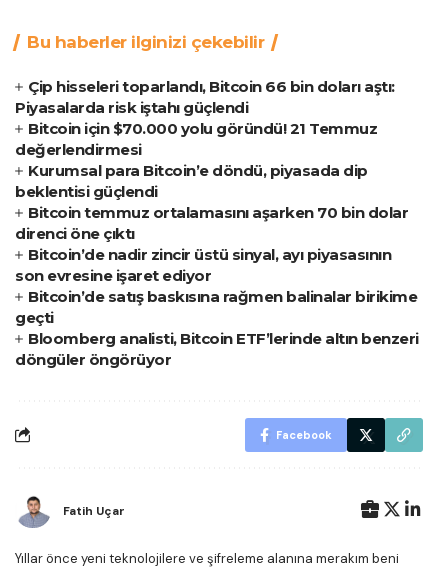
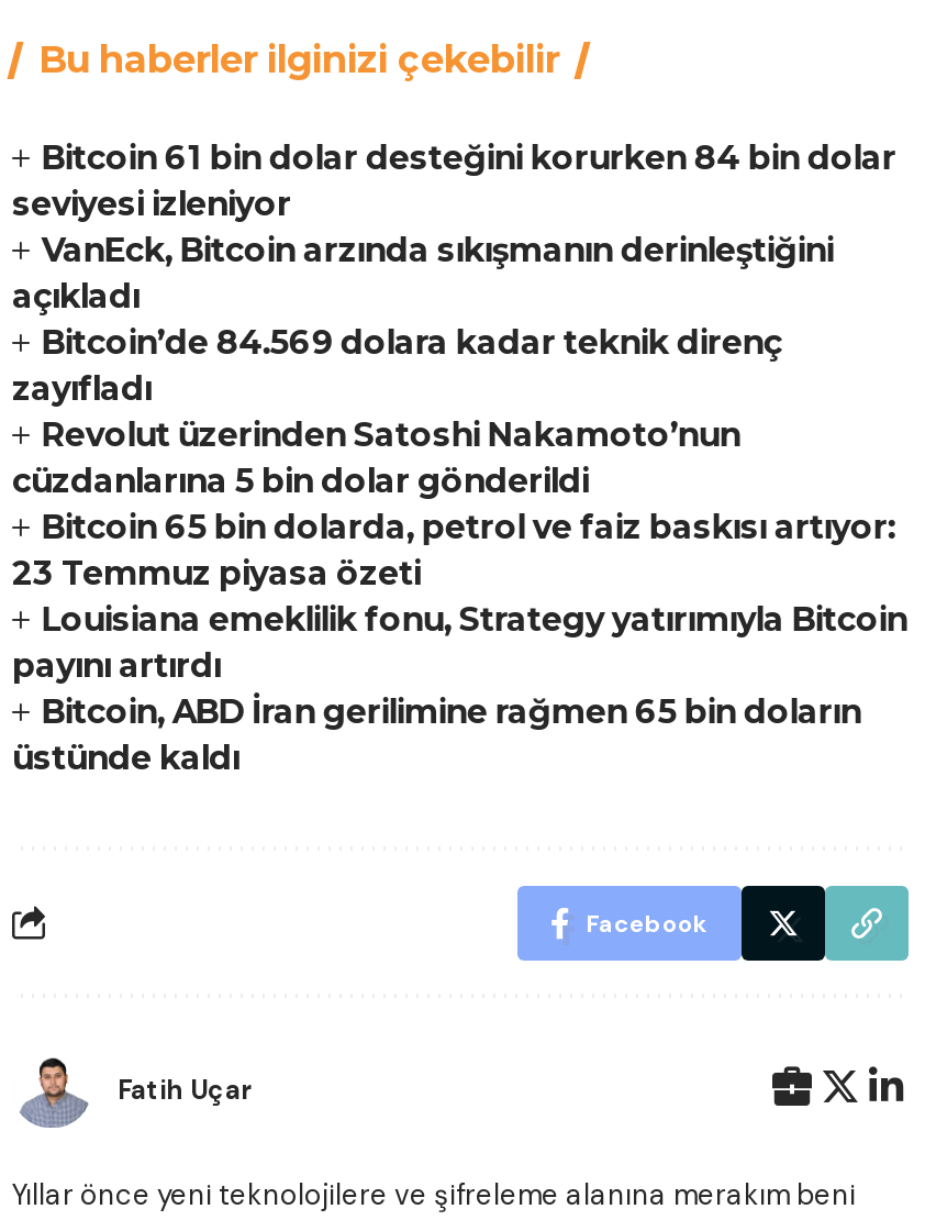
- Çip hisseleri toparlandı, Bitcoin 66 bin doları aştı:
- Piyasalarda risk iştahı güçlendi
- Bitcoin için $70.000 yolu göründü! 21 Temmuz
- değerlendirmesi
- Kurumsal para Bitcoin’e döndü, piyasada dip
- beklentisi güçlendi
- Bitcoin temmuz ortalamasını aşarken 70 bin dolar
- direnci öne çıktı
- Bitcoin’de nadir zincir üstü sinyal, ayı piyasasının
- son evresine işaret ediyor
- Bitcoin’de satış baskısına rağmen balinalar birikime
- geçti
- Bloomberg analisti, Bitcoin ETF’lerinde altın benzeri
- döngüler öngörüyor
+ Bitcoin 61 bin dolar desteğini korurken 84 bin dolar
+ seviyesi izleniyor
+ VanEck, Bitcoin arzında sıkışmanın derinleştiğini
+ açıkladı
+ Bitcoin’de 84.569 dolara kadar teknik direnç
+ zayıfladı
+ Revolut üzerinden Satoshi Nakamoto’nun
+ cüzdanlarına 5 bin dolar gönderildi
+ Bitcoin 65 bin dolarda, petrol ve faiz baskısı artıyor:
+ 23 Temmuz piyasa özeti
+ Louisiana emeklilik fonu, Strategy yatırımıyla Bitcoin
+ payını artırdı
+ Bitcoin, ABD İran gerilimine rağmen 65 bin doların
+ üstünde kaldı
